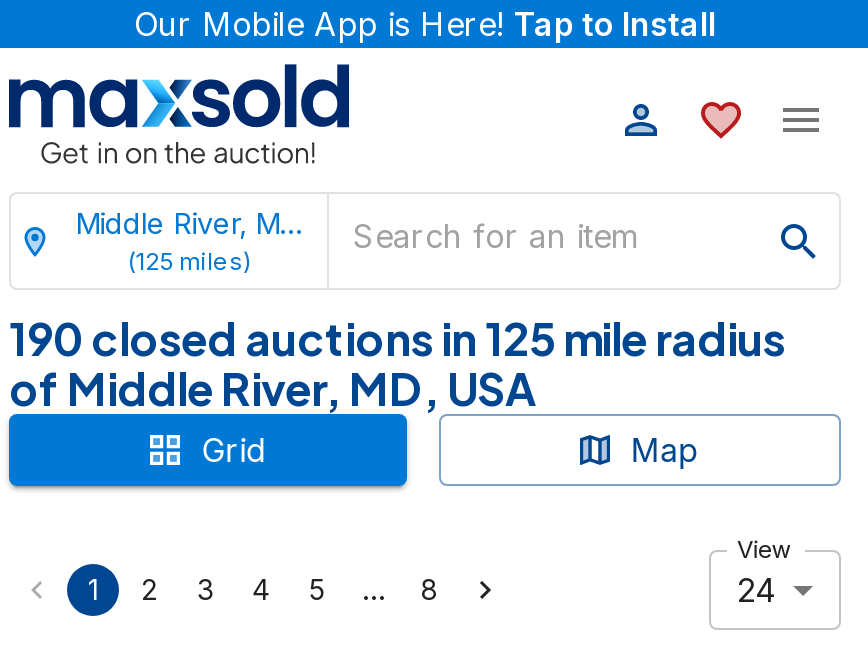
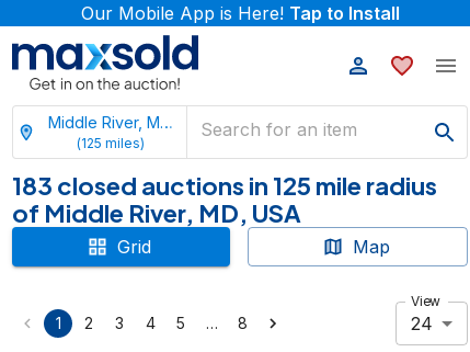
- 190 closed auctions in 125 mile radius
+ 183 closed auctions in 125 mile radius
